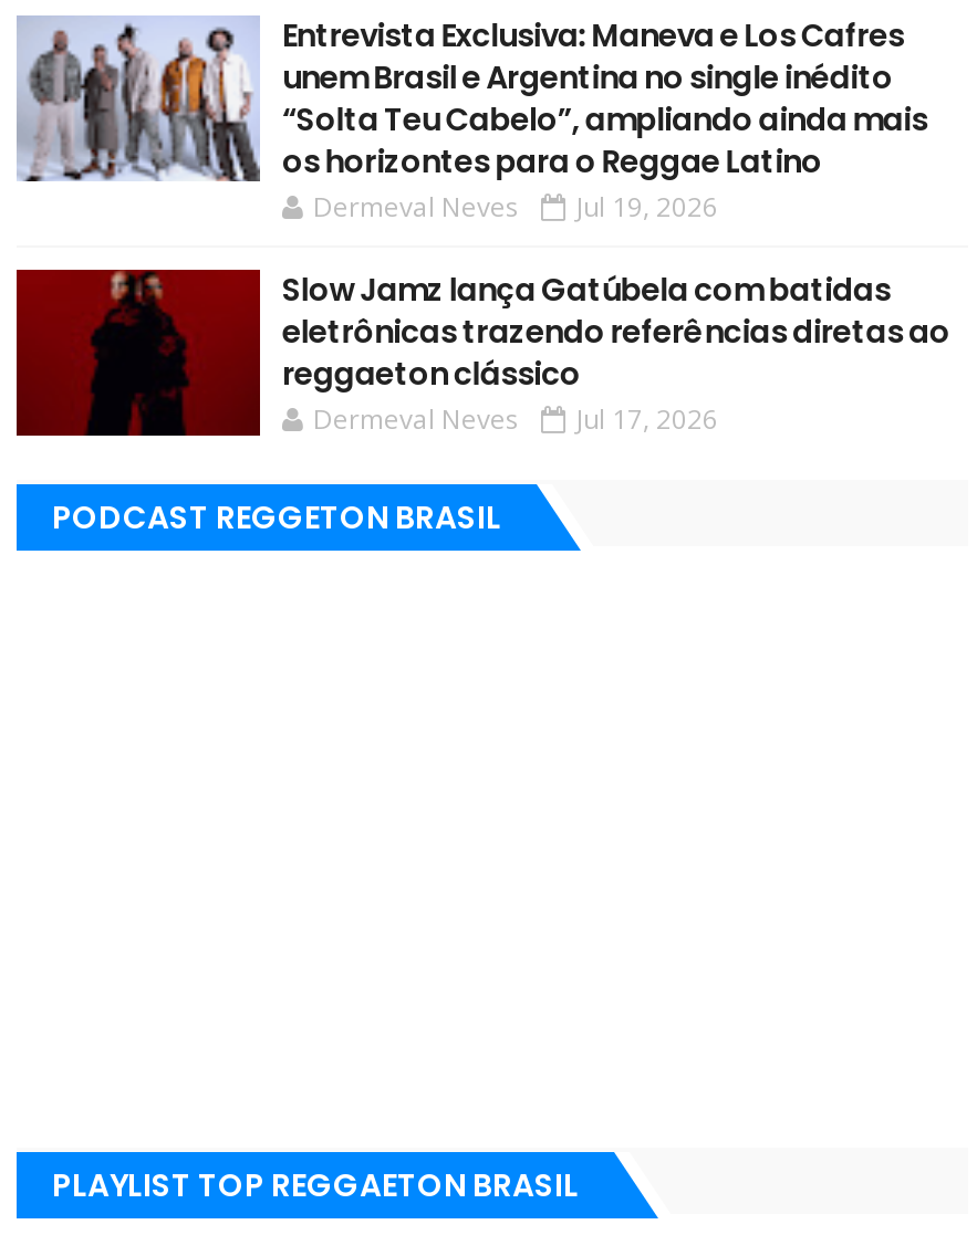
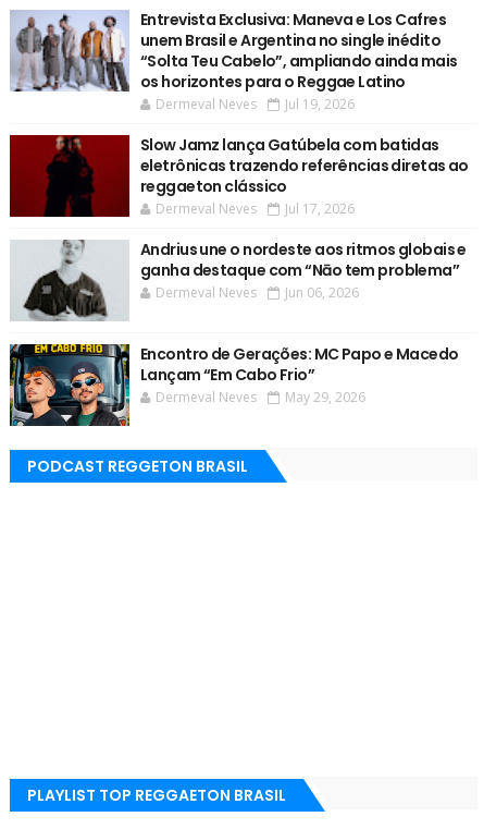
+ [image]

+ [image]
+ Andrius une o nordeste aos ritmos globais e
+ ganha destaque com “Nāo tem problema’’
+ Dermeval Neves
+ Jun 06, 2026
+ Encontro de Gerações: MC Papo e Macedo
+ Lançam “Em Cabo Frio”
+ Dermeval Neves
+ May 29, 2026
